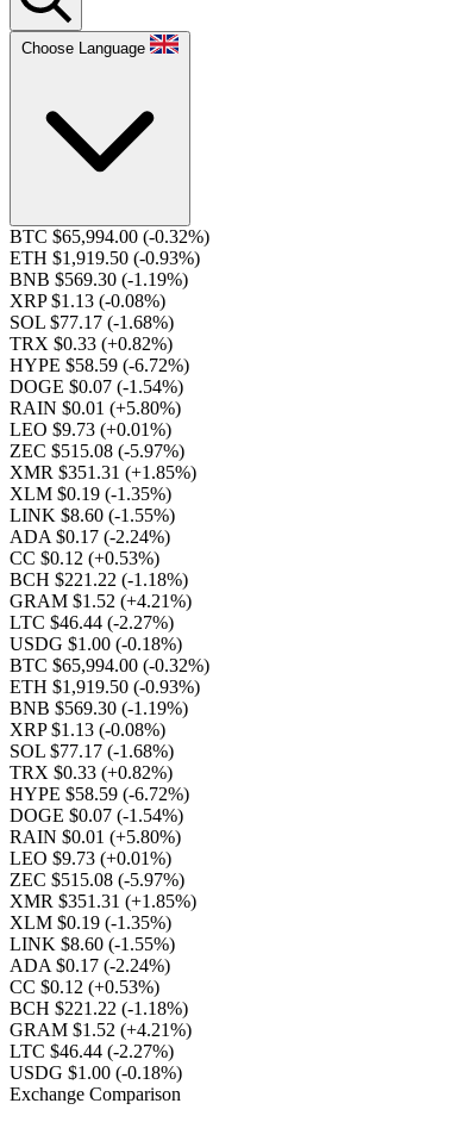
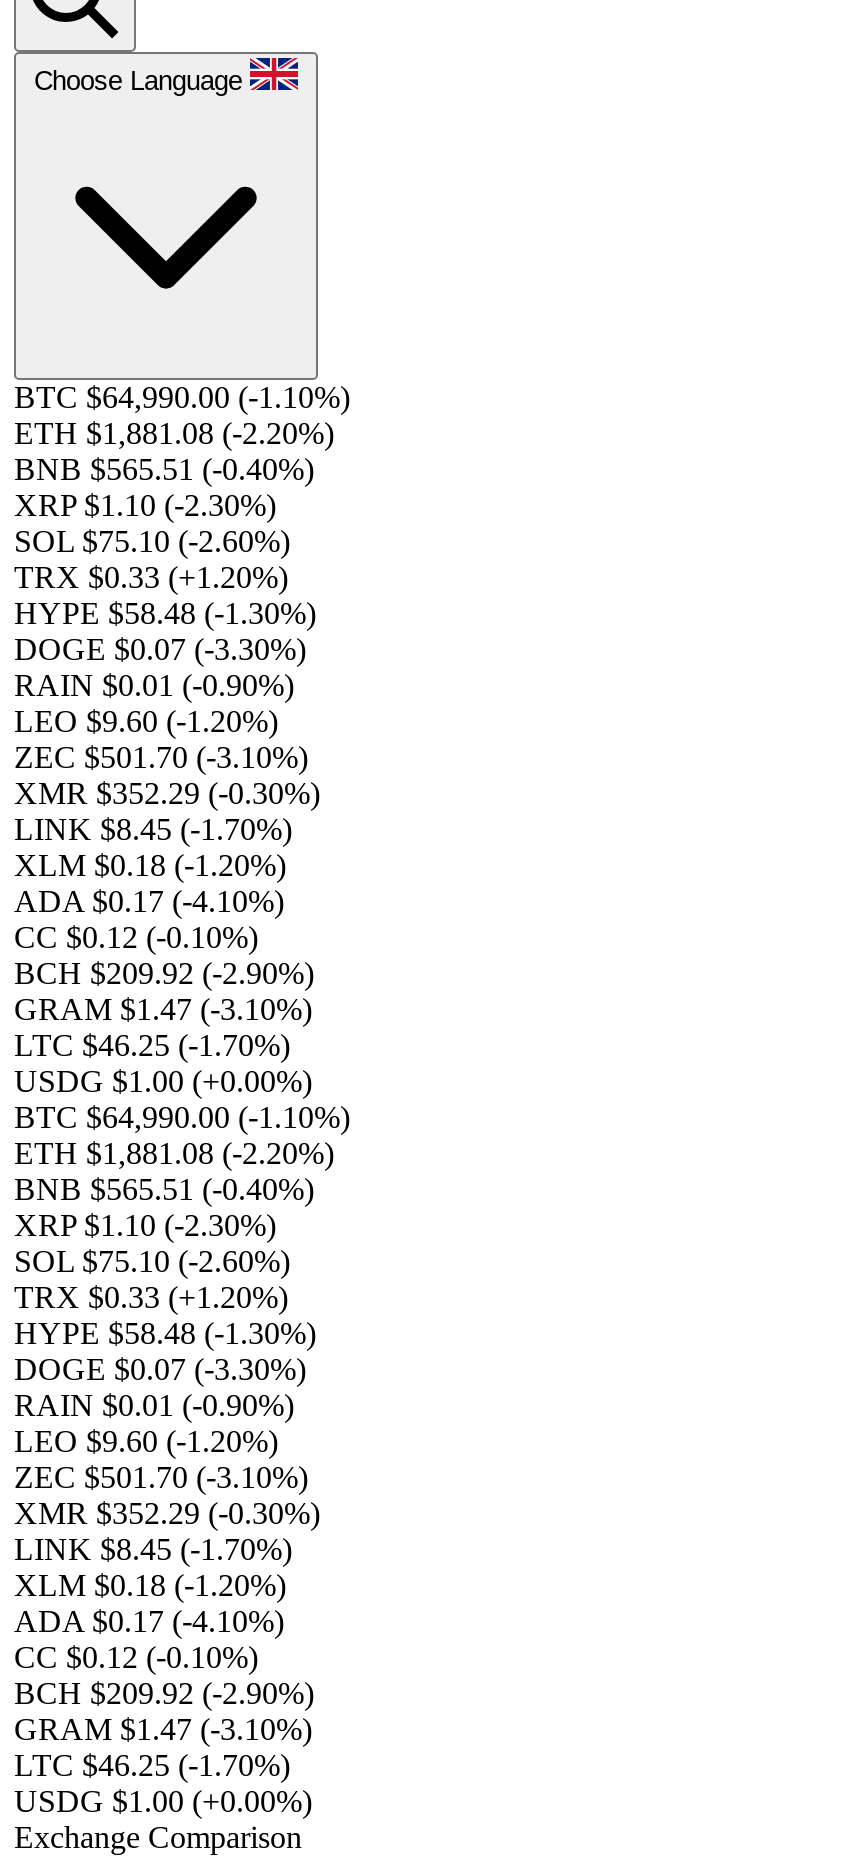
- BTC $65,994.00(-0.32%)
- ETH $1,919.50 (-0.93%)
- BNB $569.30 (-1.19%)
- XRP $1.13 (-0.08%)
- SOL $77.17(-1.68%)
- TRX $0.33 (+0.82%)
- HYPE $58.59 (-6.72%)
- DOGE $0.07 (-1.54%)
- RAIN $0.01 (+5.80%)
- LEO $9.73 (+0.01%)
- ZEC $515.08 (-5.97%)
- XMR $351.31(+1.85%)
- XLM $0.19 (-1.35%)
- LINK $8.60 (-1.55%)
- ADA $0.17 (-2.24%)
- CC $0.12 (+0.53%)
- BCH $221.22 (-1.18%)
- GRAM $1.52 (+4.21%)
- LTC $46.44 (-2.27%)
- USDG $1.00(-0.18%)
- BTC $65,994.00 (-0.32%)
- ETH $1,919.50 (-0.93%)
- BNB $569.30 (-1.19%)
- XRP $1.13 (-0.08%)
- SOL $77.17(-1.68%)
- TRX $0.33 (+0.82%)
- HYPE $58.59 (-6.72%)
- DOGE $0.07 (-1.54%)
- RAIN $0.01 (+5.80%)
- LEO $9.73 (+0.01%)
- ZEC $515.08 (-5.97%)
- XMR $351.31(+1.85%)
- XLM $0.19 (-1.35%)
- LINK $8.60 (-1.55%)
- ADA $0.17 (-2.24%)
- CC $0.12 (+0.53%)
- BCH $221.22 (-1.18%)
- GRAM $1.52 (+4.21%)
- LTC $46.44 (-2.27%)
- USDG $1.00(-0.18%)
+ BTC $64,990.00(-1.10%)
+ ETH $1,881.08 (-2.20%)
+ BNB $565.51 (-0.40%)
+ XRP $1.10 (-2.30%)
+ SOL $75.10(-2.60%)
+ TRX $0.33 (+1.20%)
+ HYPE $58.48 (-1.30%)
+ DOGE $0.07 (-3.30%)
+ RAIN $0.01 (-0.90%)
+ LEO $9.60 (-1.20%)
+ ZEC $501.70 (-3.10%)
+ XMR $352.29(-0.30%)
+ LINK $8.45 (-1.70%)
+ XLM $0.18 (-1.20%)
+ ADA $0.17 (-4.10%)
+ CC $0.12 (-0.10%)
+ BCH $209.92 (-2.90%)
+ GRAM $1.47 (-3.10%)
+ LTC $46.25 (-1.70%)
+ USDG $1.00(+0.00%)
+ BTC $64,990.00 (-1.10%)
+ ETH $1,881.08 (-2.20%)
+ BNB $565.51 (-0.40%)
+ XRP $1.10 (-2.30%)
+ SOL $75.10(-2.60%)
+ TRX $0.33 (+1.20%)
+ HYPE $58.48 (-1.30%)
+ DOGE $0.07 (-3.30%)
+ RAIN $0.01 (-0.90%)
+ LEO $9.60 (-1.20%)
+ ZEC $501.70 (-3.10%)
+ XMR $352.29(-0.30%)
+ LINK $8.45 (-1.70%)
+ XLM $0.18 (-1.20%)
+ ADA $0.17 (-4.10%)
+ CC $0.12 (-0.10%)
+ BCH $209.92 (-2.90%)
+ GRAM $1.47 (-3.10%)
+ LTC $46.25 (-1.70%)
+ USDG $1.00(+0.00%)
